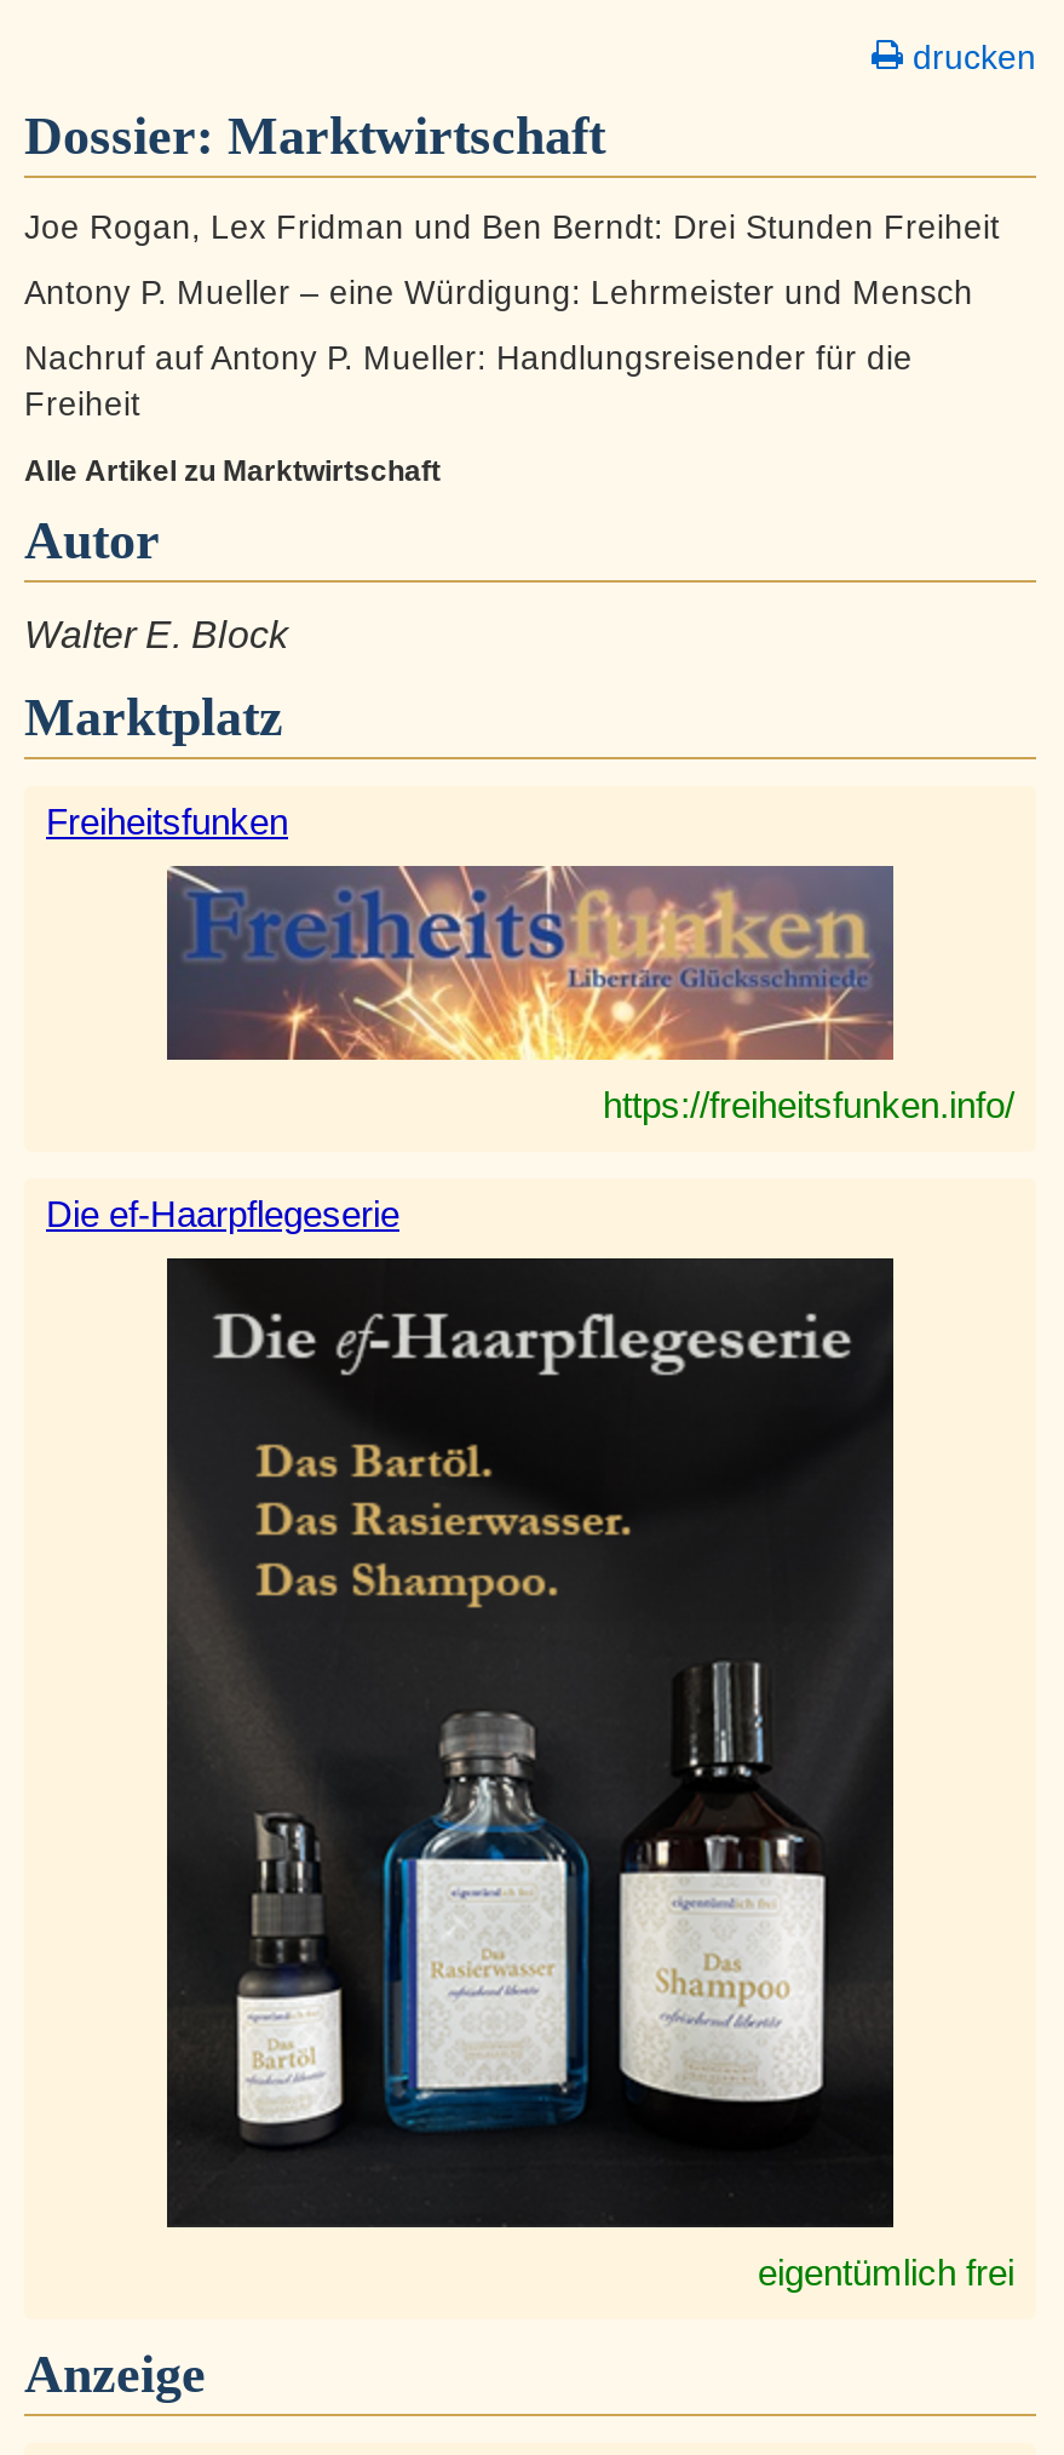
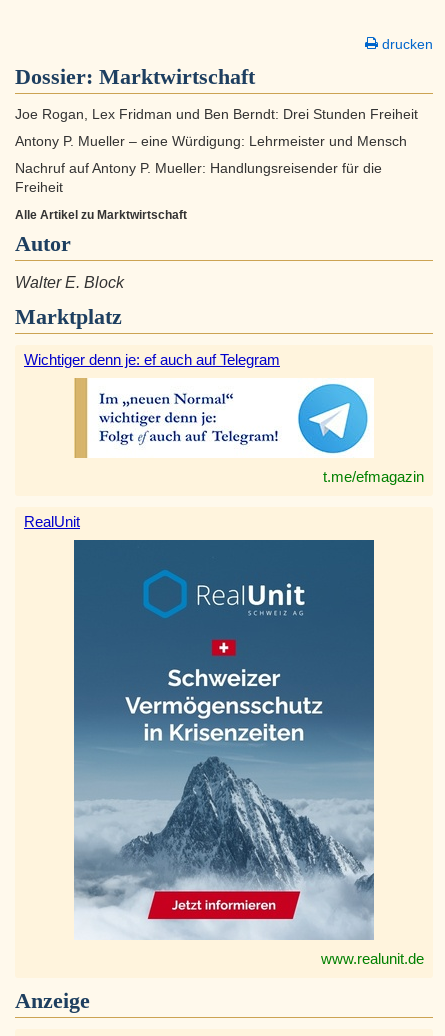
- Freiheitsfunken
+ Wichtiger denn je: ef auch auf Telegram

- [image]
- https://freiheitsfunken.info/
+ [image]
+ t.me/efmagazin

- Die ef-Haarpflegeserie
+ RealUnit

- [image]
- eigentümlich frei
+ [image]
+ www.realunit.de
